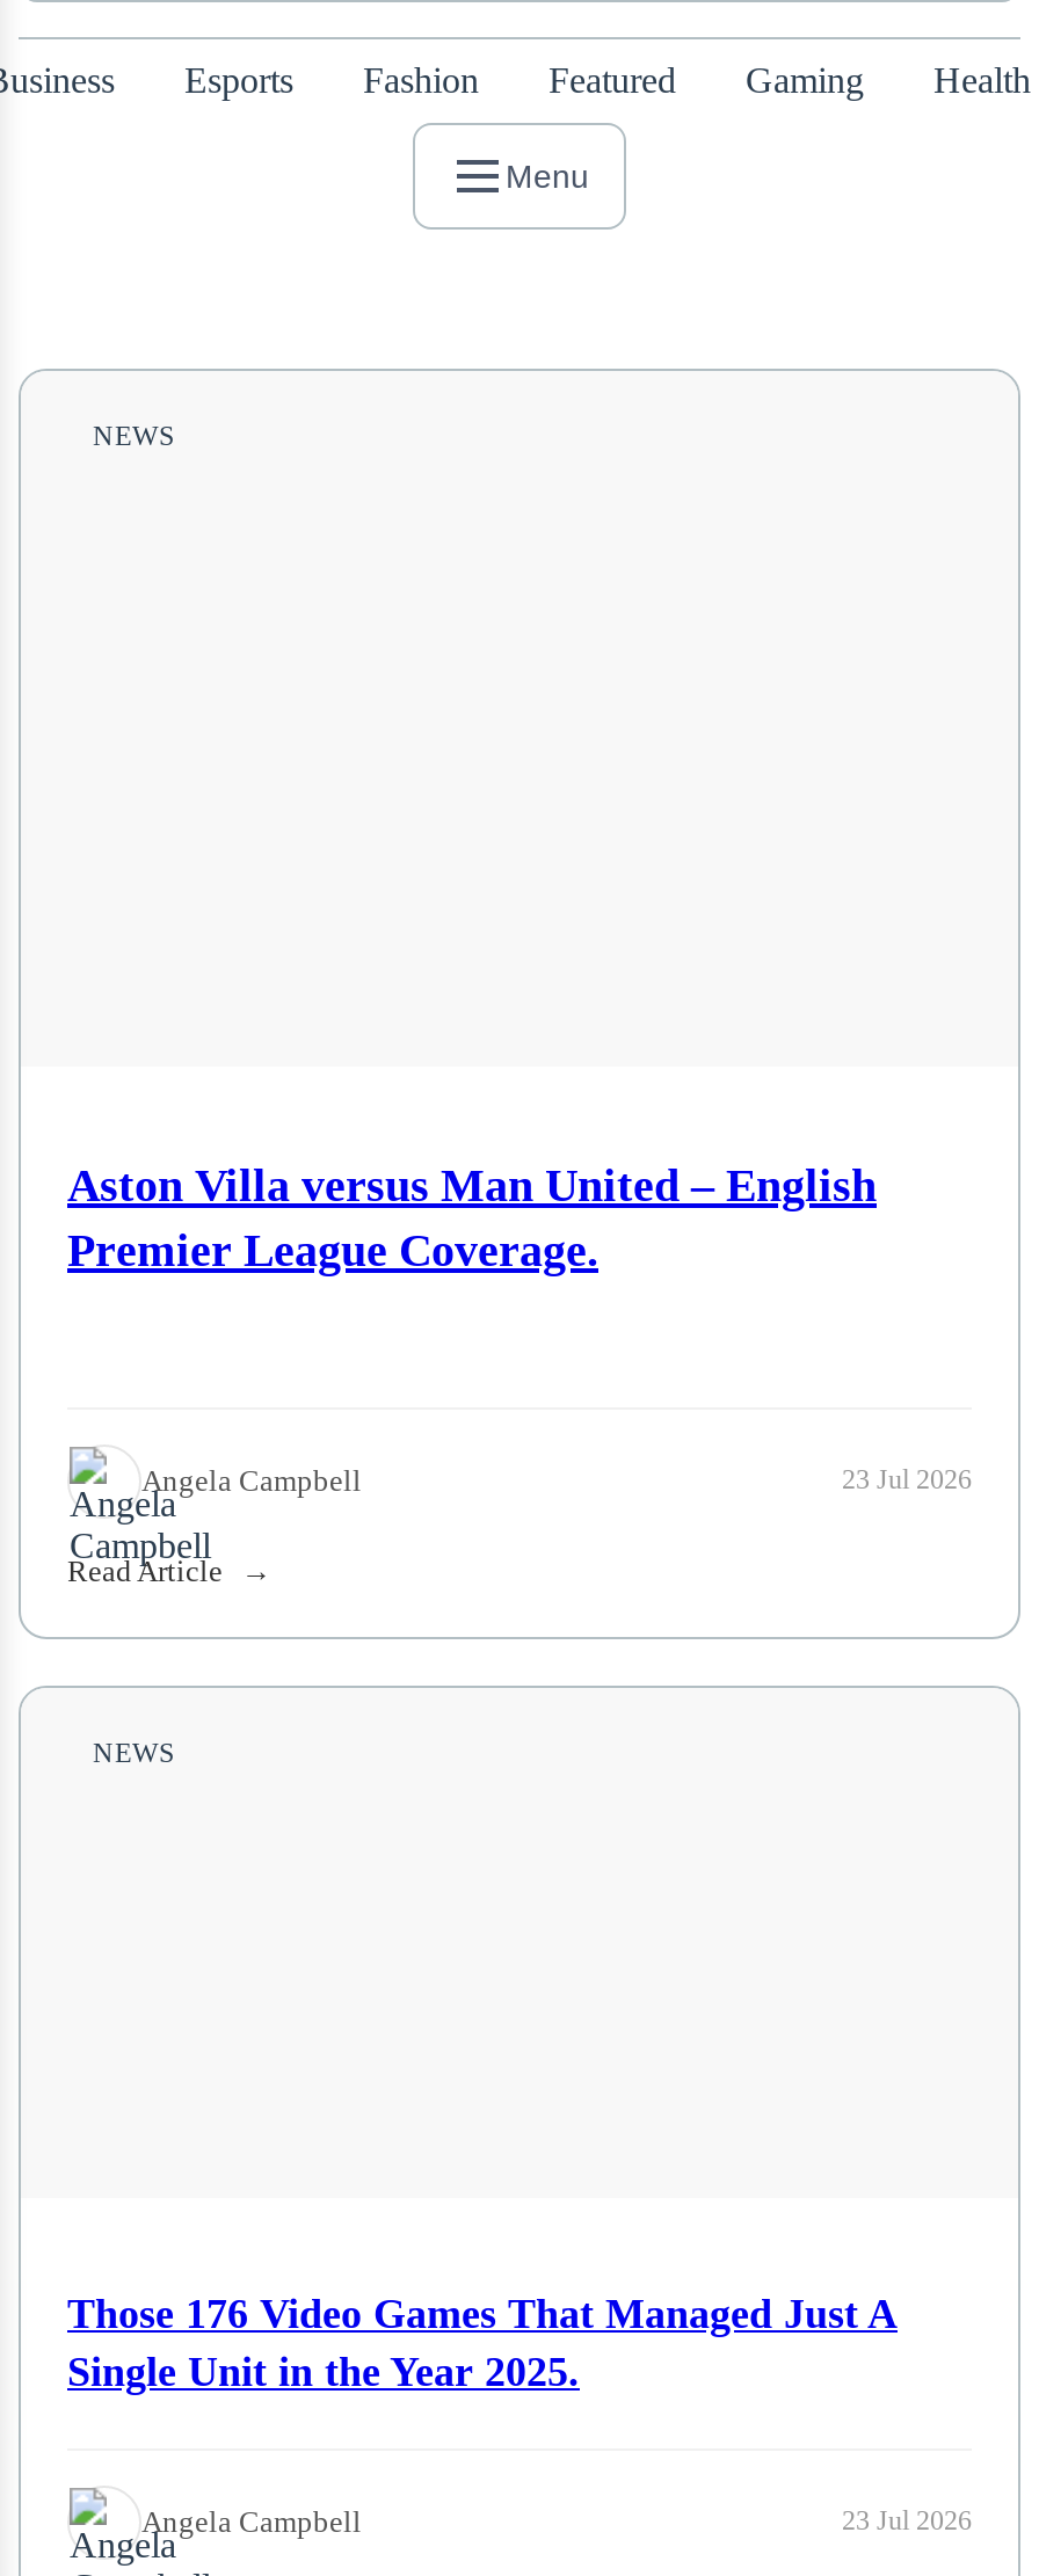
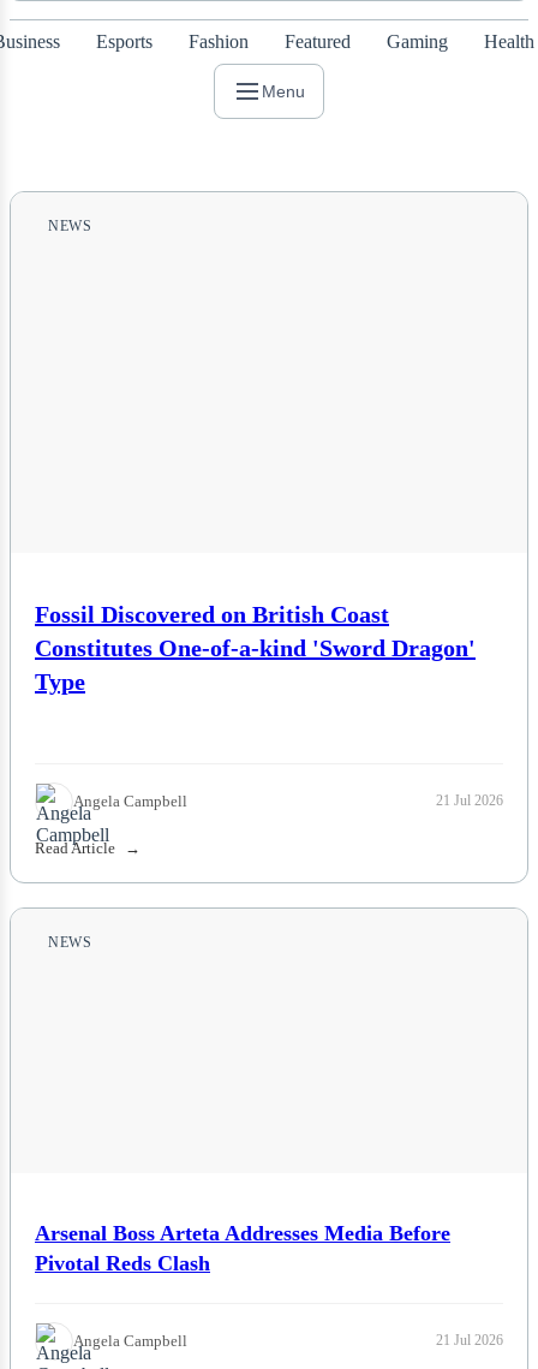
- Aston Villa versus Man United – English
- Premier League Coverage.
+ Fossil Discovered on British Coast
+ Constitutes One-of-a-kind 'Sword Dragon'
+ Type

- 23 Jul 2026
+ 21 Jul 2026

- Those 176 Video Games That Managed Just A
- Single Unit in the Year 2025.
+ Arsenal Boss Arteta Addresses Media Before
+ Pivotal Reds Clash

- 23 Jul 2026
+ 21 Jul 2026
